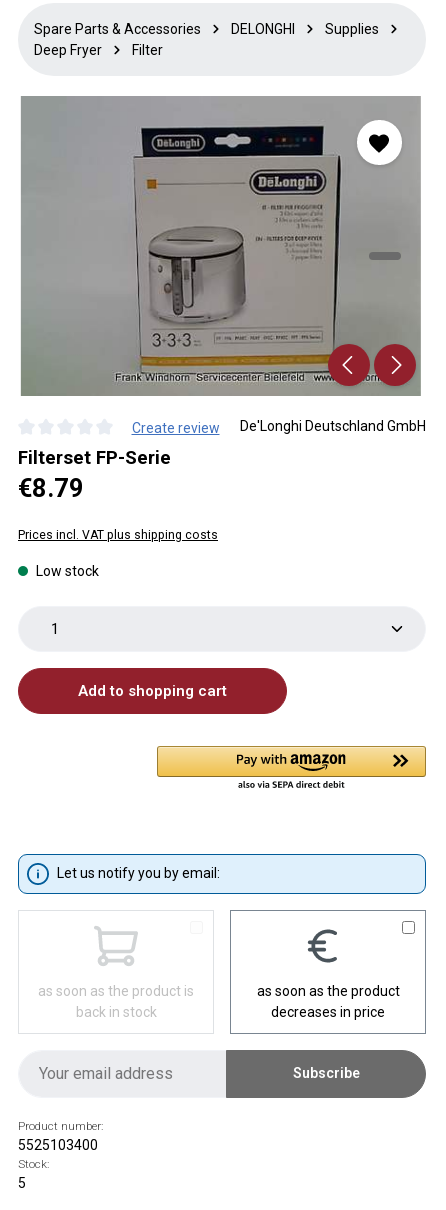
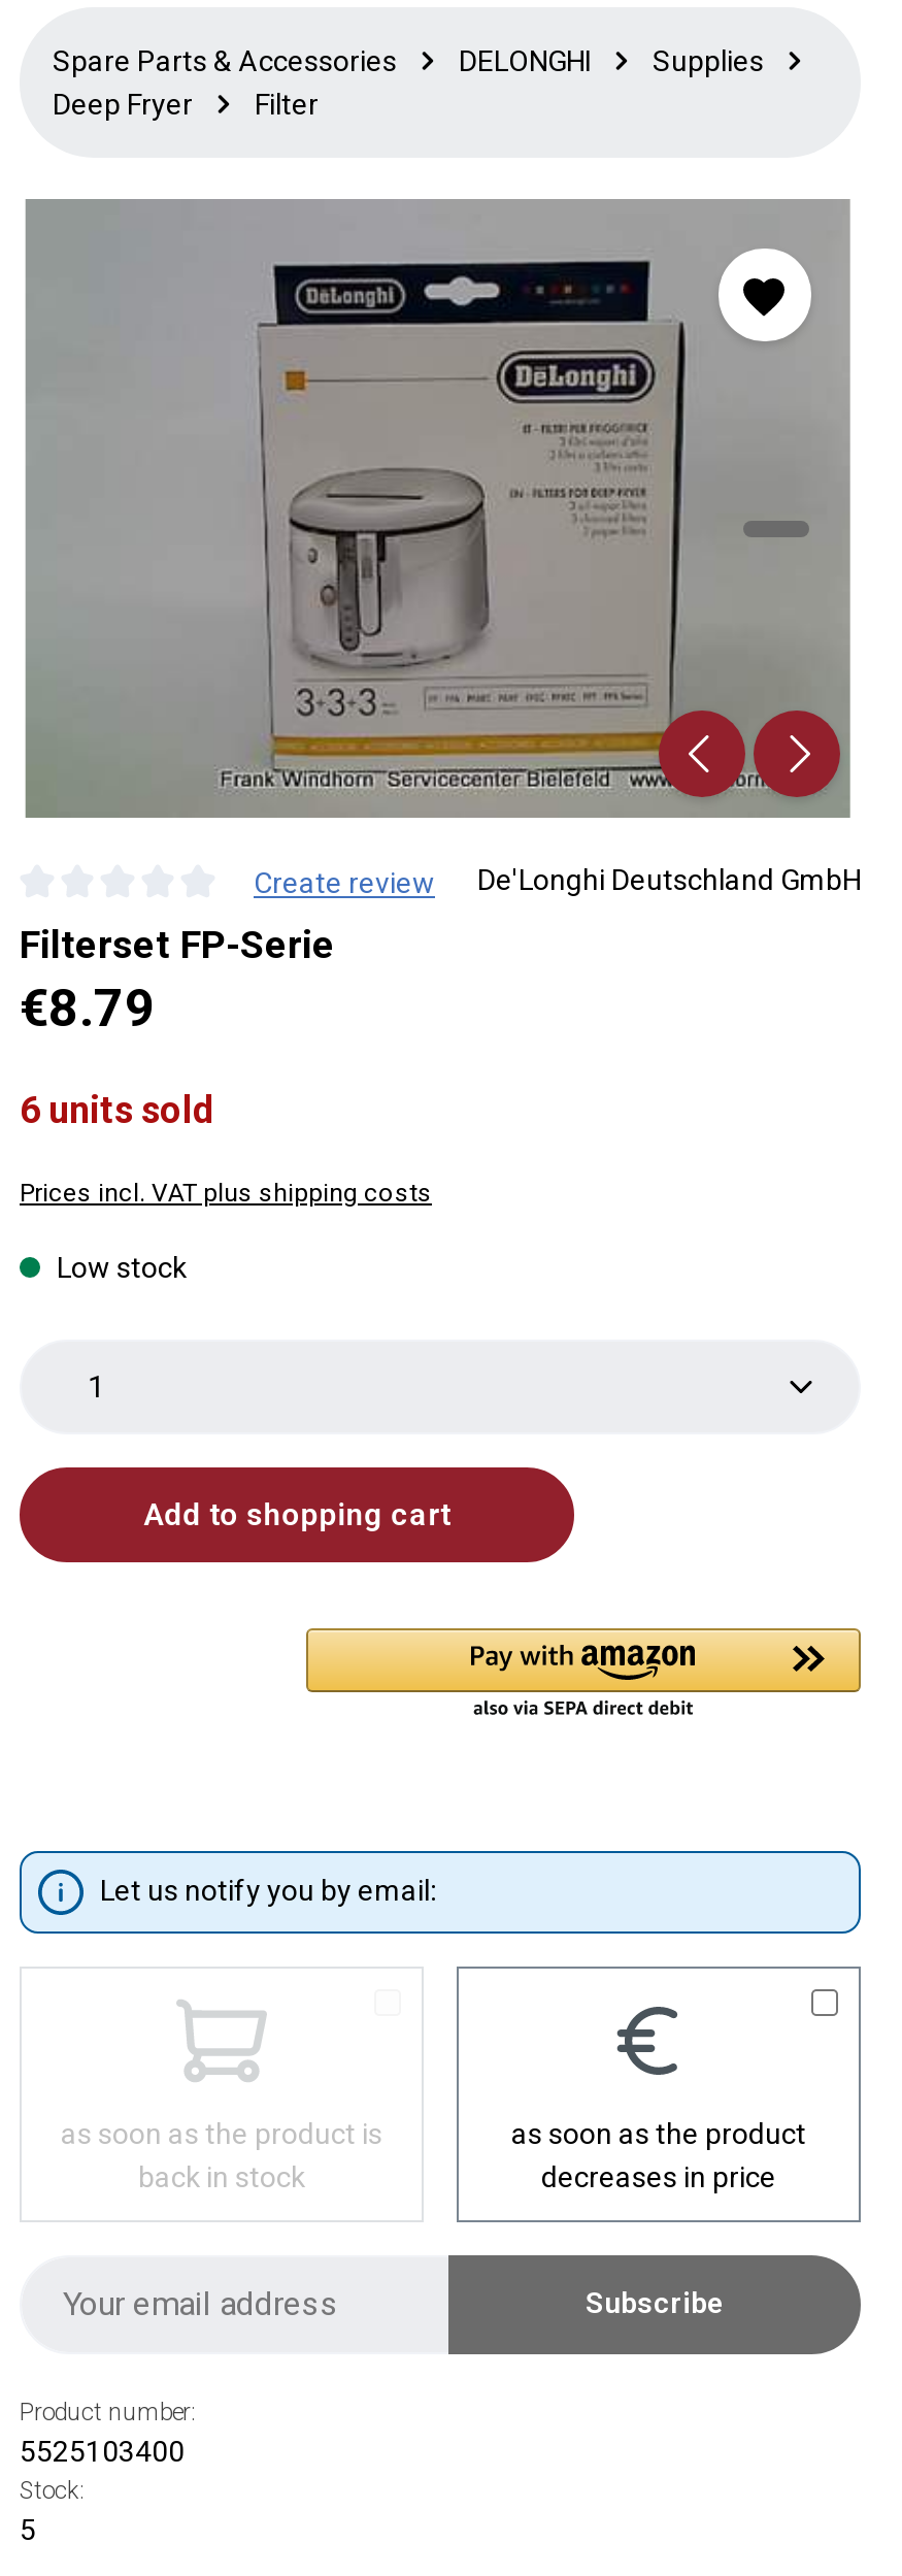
+ 6 units sold
